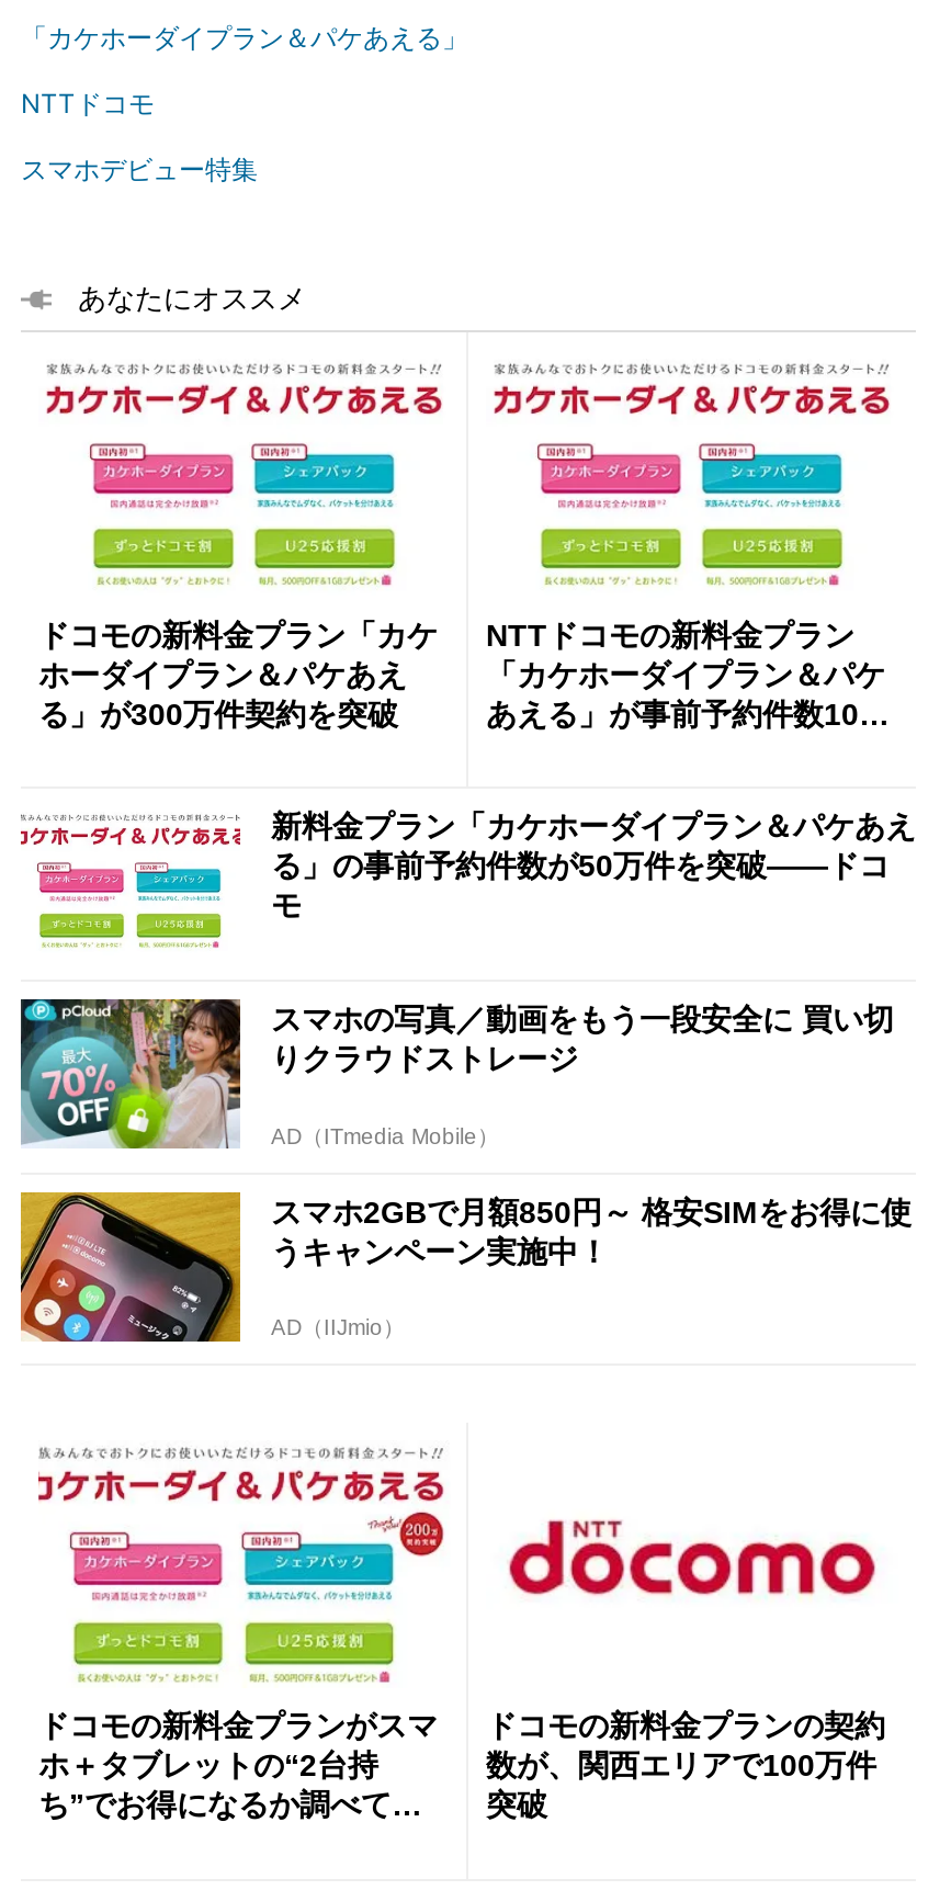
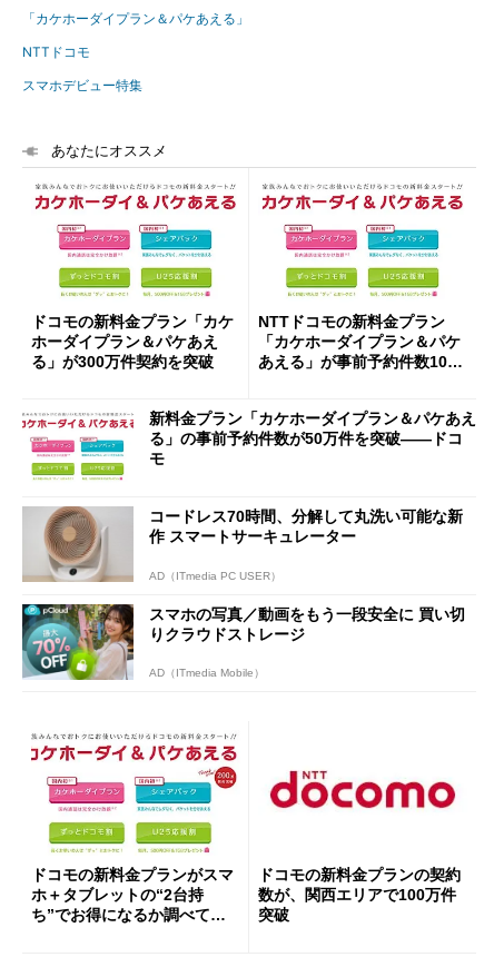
+ [image]
+ コードレス70時間、分解して丸洗い可能な新
+ 作 スマートサーキュレーター
+ AD（ITmedia PC USER）

moved down: [image] | スマホの写真／動画をもう一段安全に 買い切 | りクラウドストレージ | AD（ITmedia Mobile）

- [image]
- スマホ2GBで月額850円～ 格安SIMをお得に使
- うキャンペーン実施中！
- AD（IIJmio）
